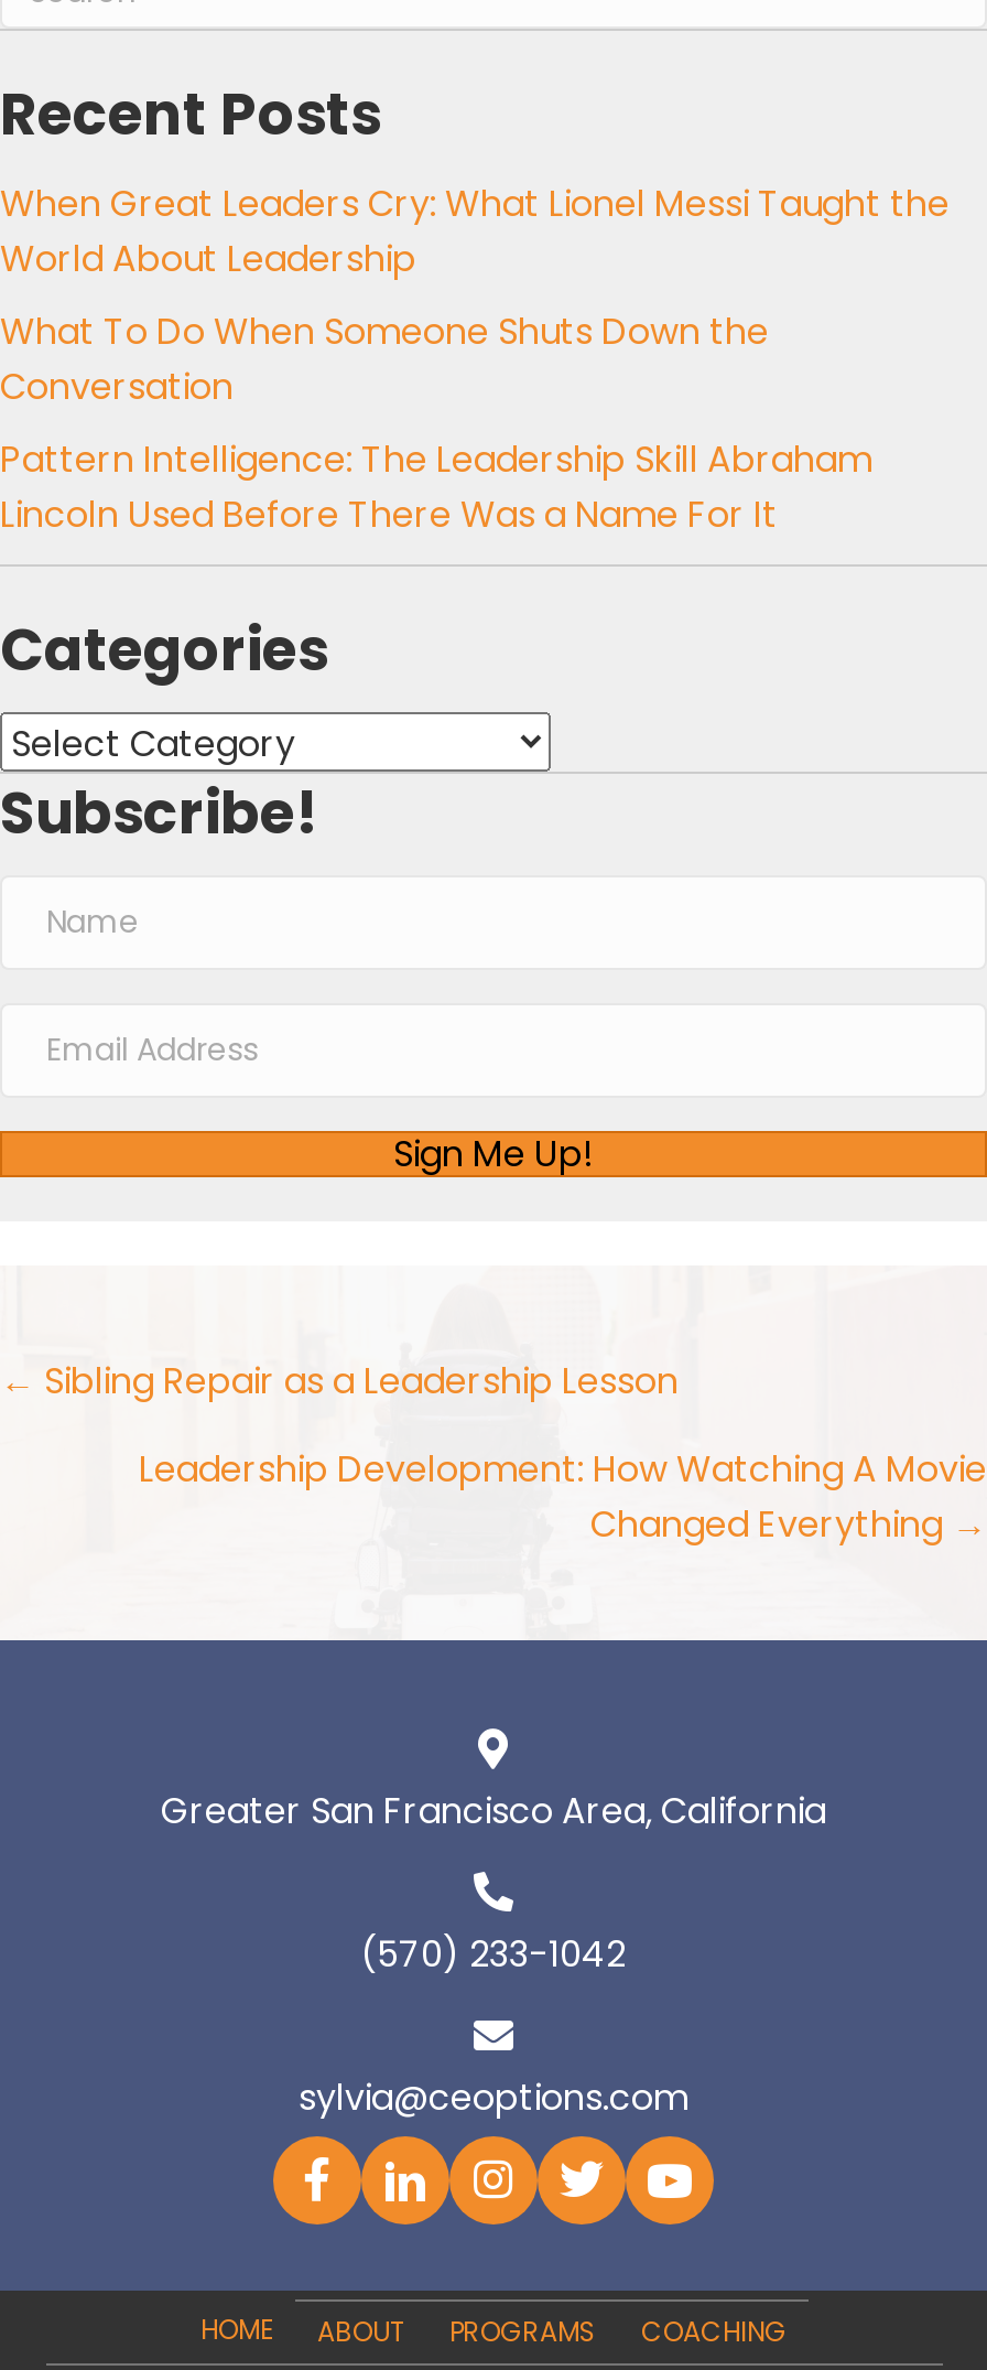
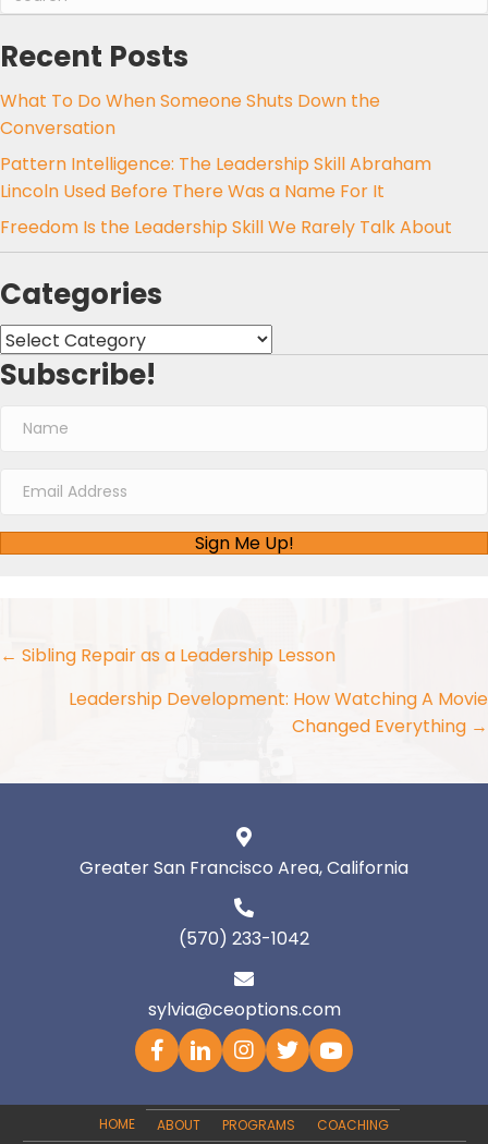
- When Great Leaders Cry: What Lionel Messi Taught the
- World About Leadership

moved up: What To Do When Someone Shuts Down the | Conversation | Pattern Intelligence: The Leadership Skill Abraham | Lincoln Used Before There Was a Name For It

+ Freedom Is the Leadership Skill We Rarely Talk About
